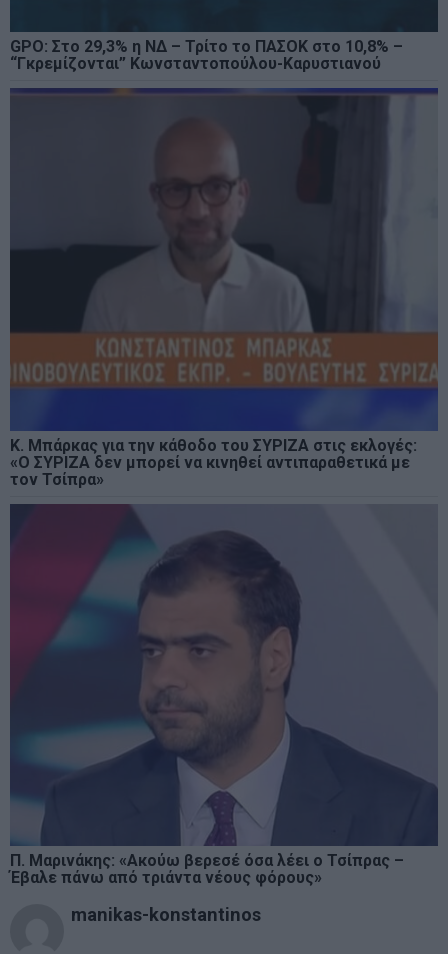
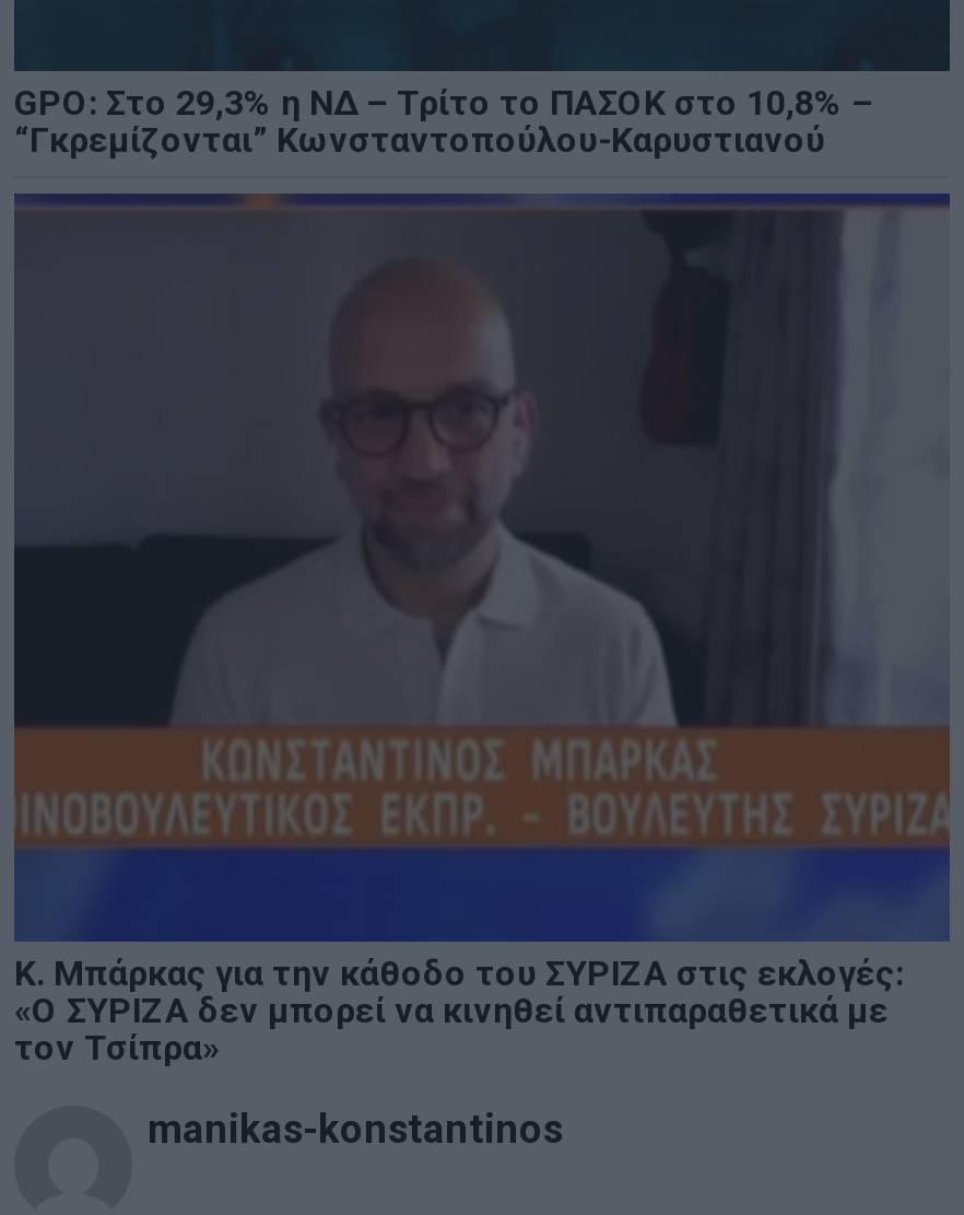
- [image]
- Π. Μαρινάκης: «Ακούω βερεσέ όσα λέει ο Τσίπρας –
- Έβαλε πάνω από τριάντα νέους φόρους»
